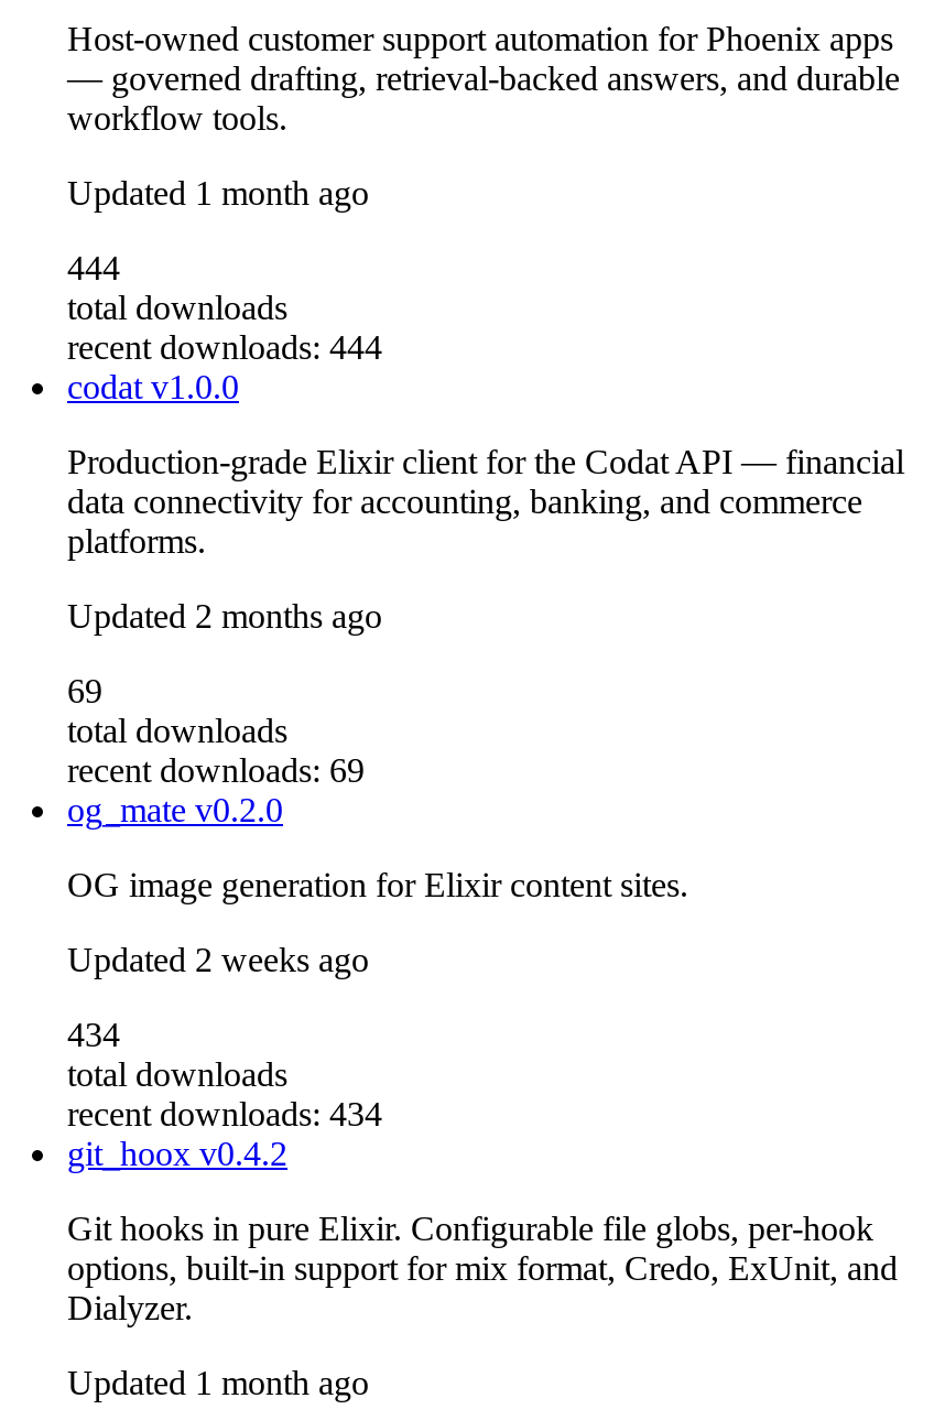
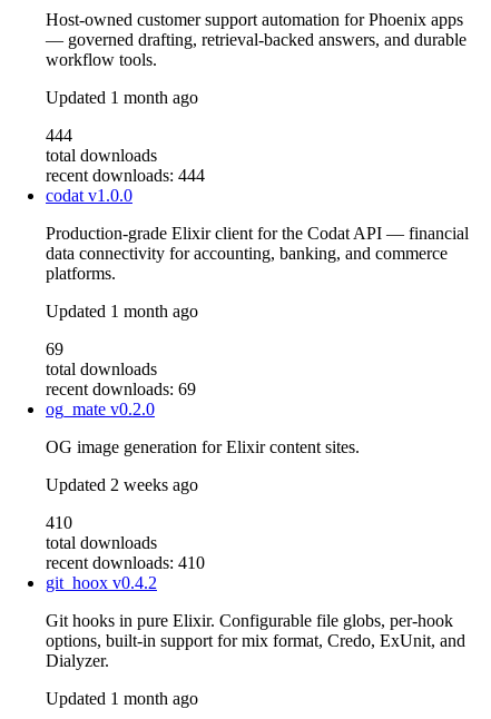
- Updated 2 months ago
+ Updated 1 month ago

- 434
+ 410

- recent downloads: 434
+ recent downloads: 410
